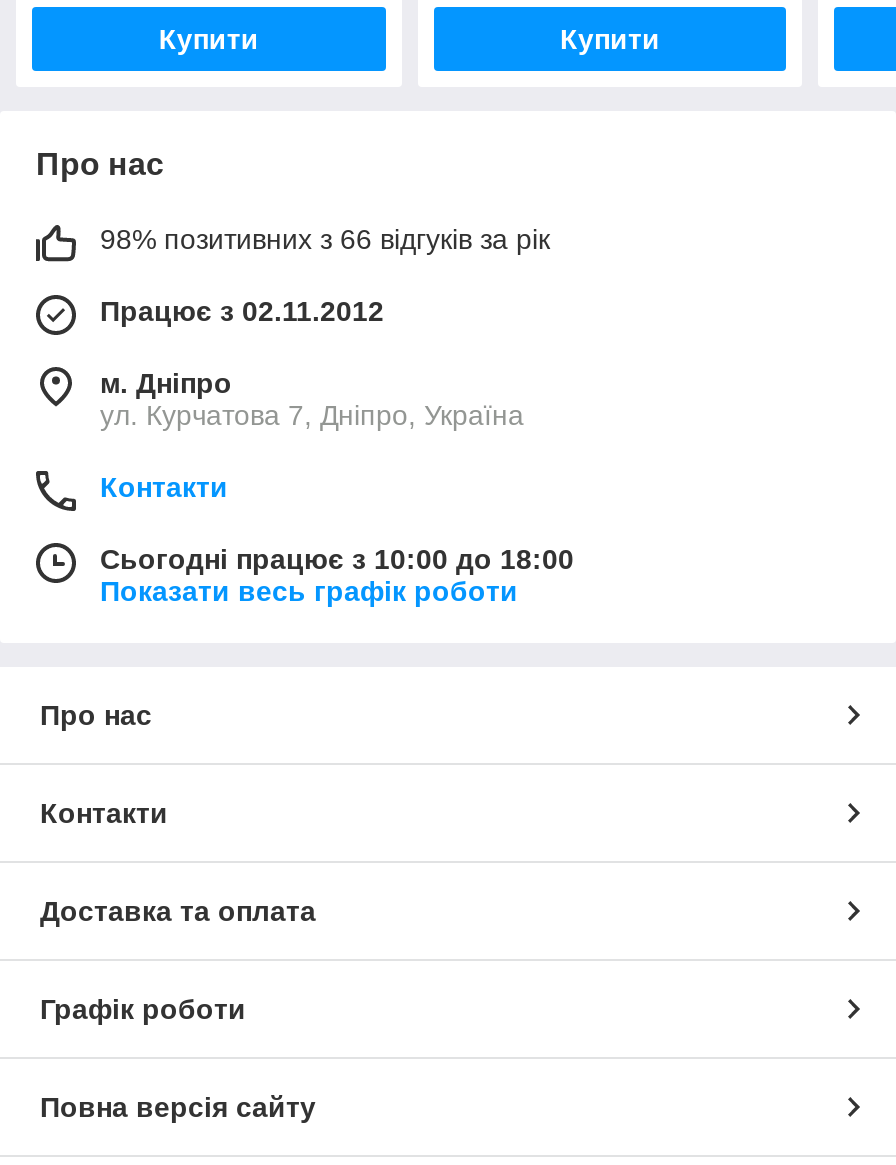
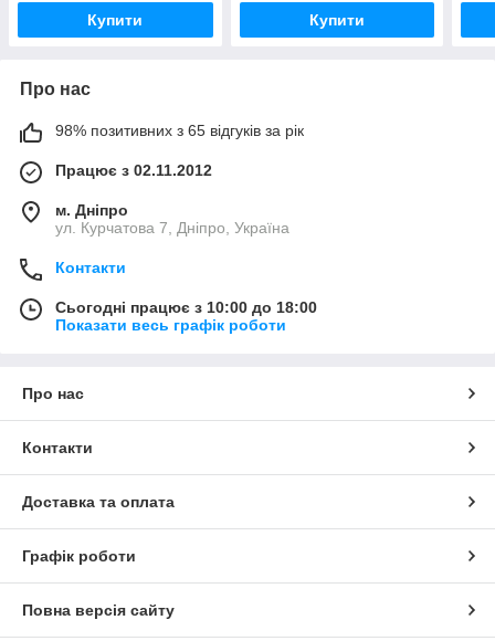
- 98% позитивних з 66 відгуків за рік
+ 98% позитивних з 65 відгуків за рік
